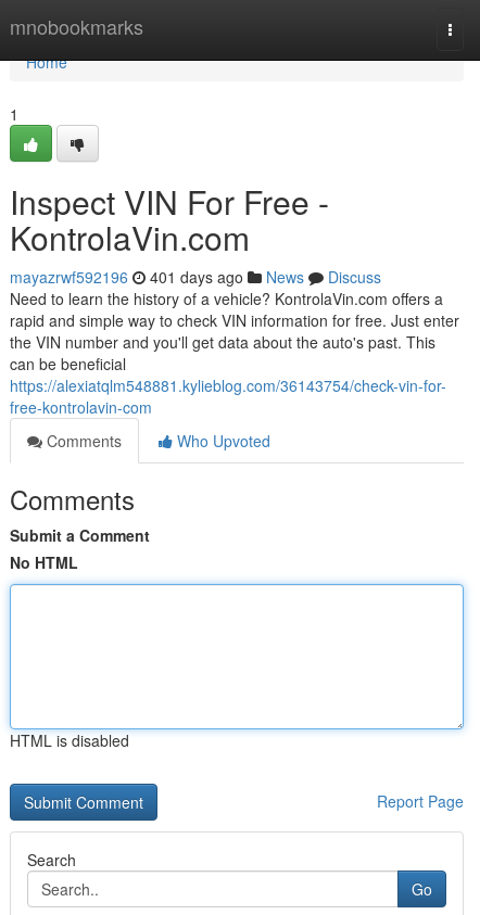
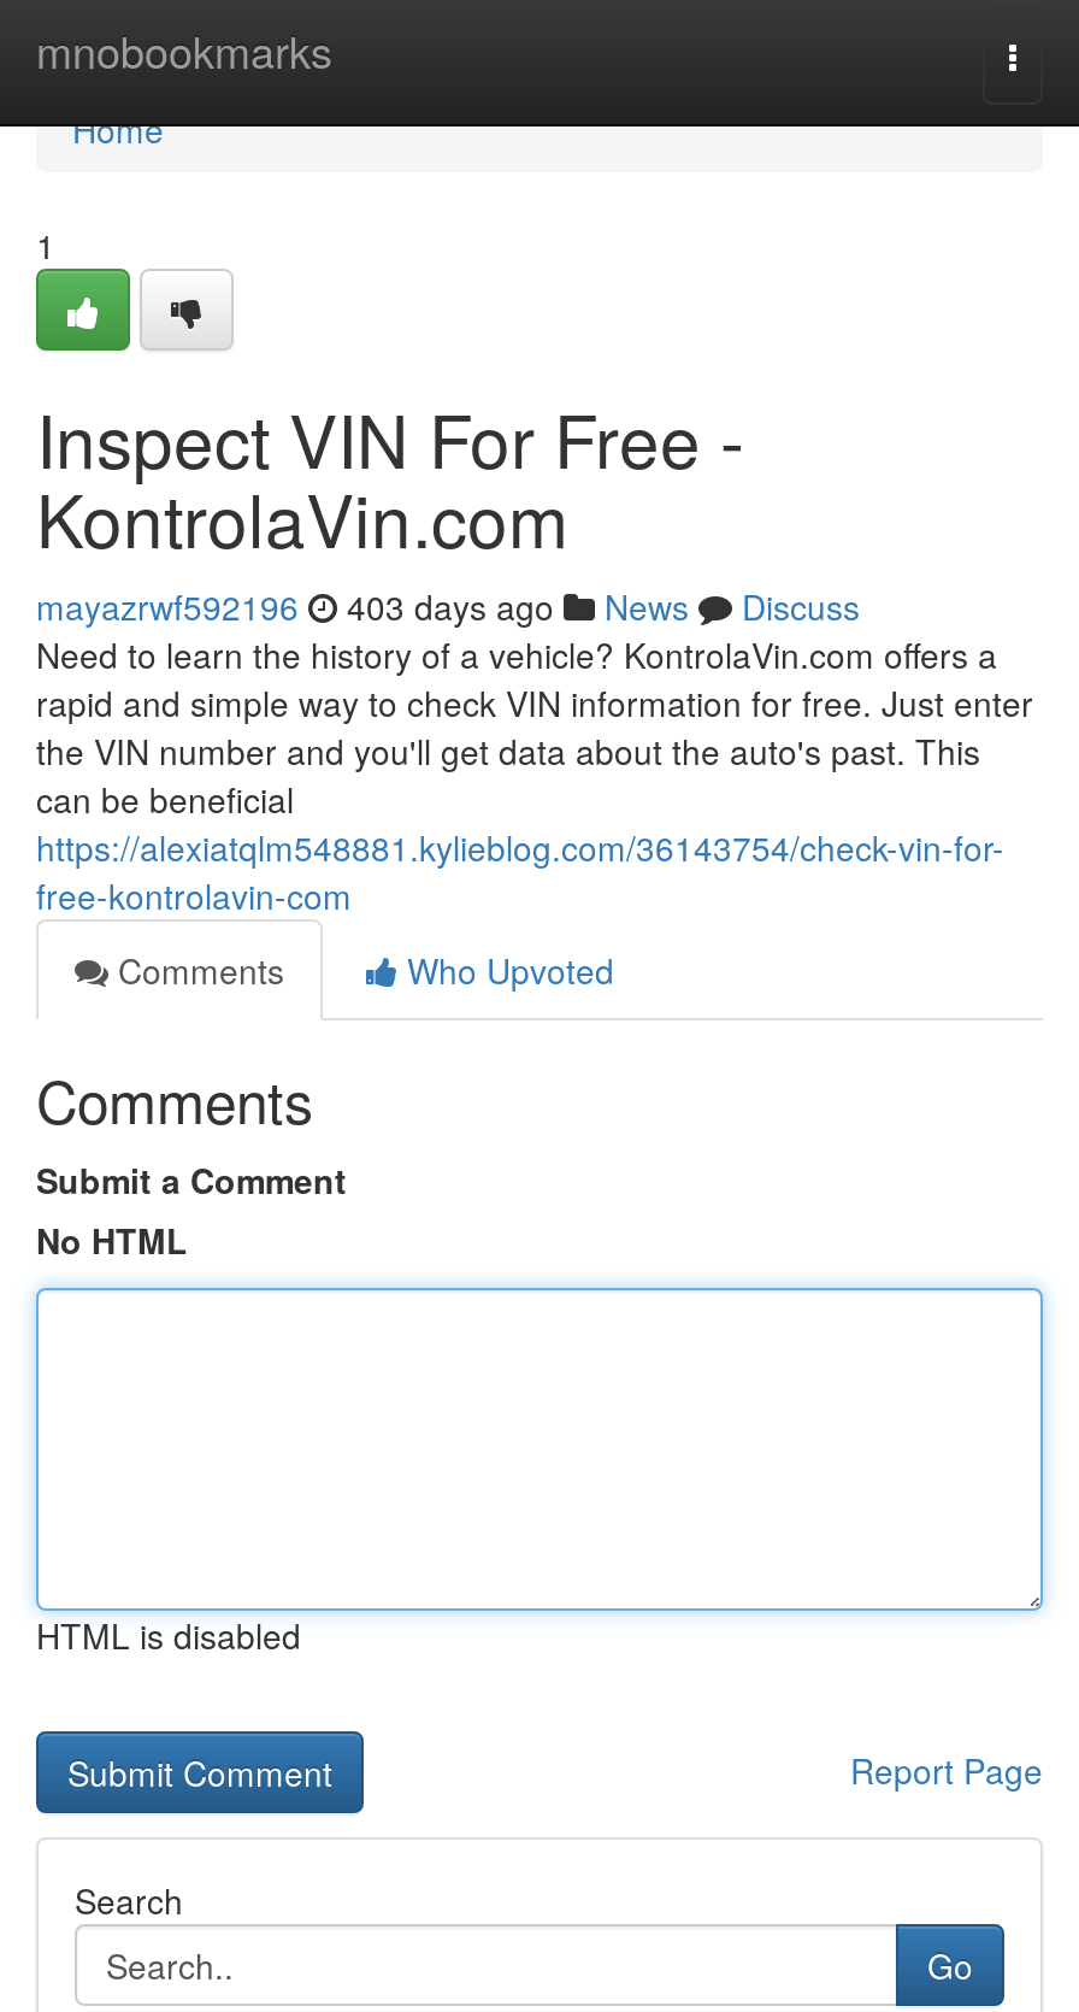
- mayazrwf592196 401 days ago News Discuss
+ mayazrwf592196 403 days ago News Discuss
